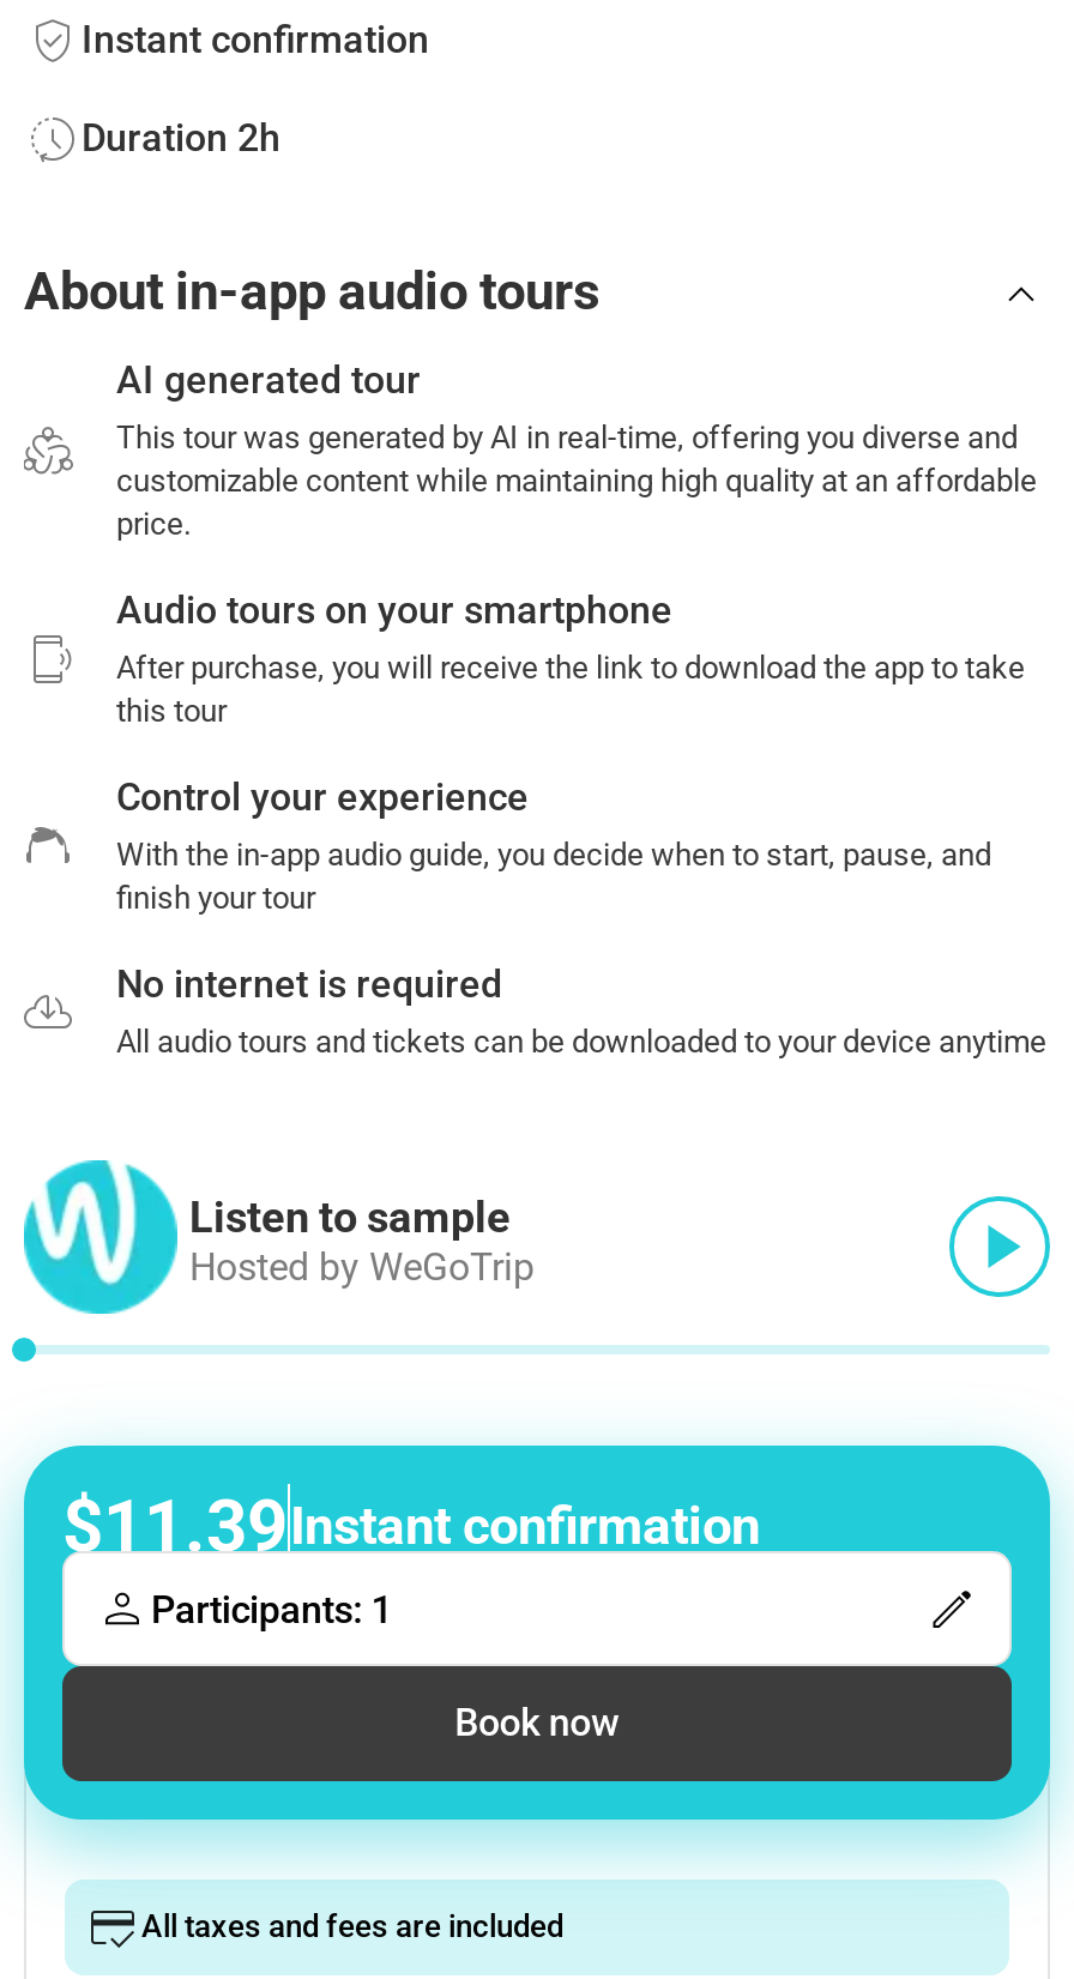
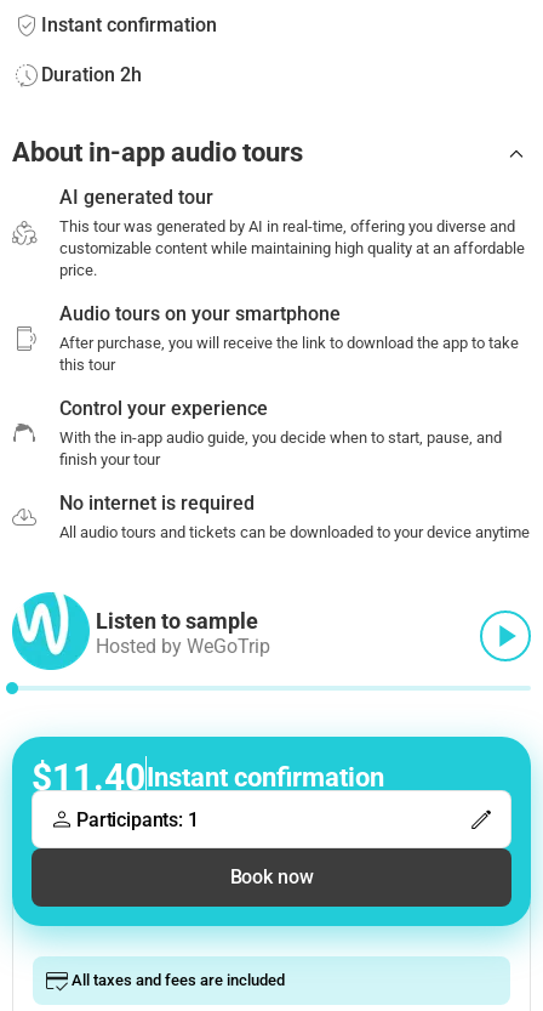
- $11.39Instant confirmation
+ $11.40Instant confirmation
